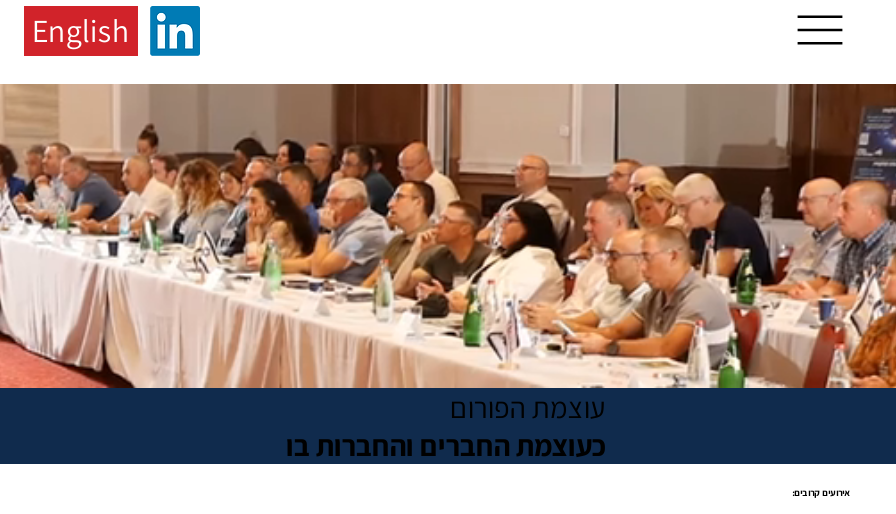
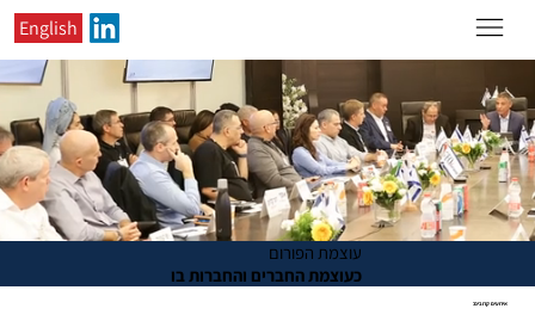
- [image]
+ [image]
